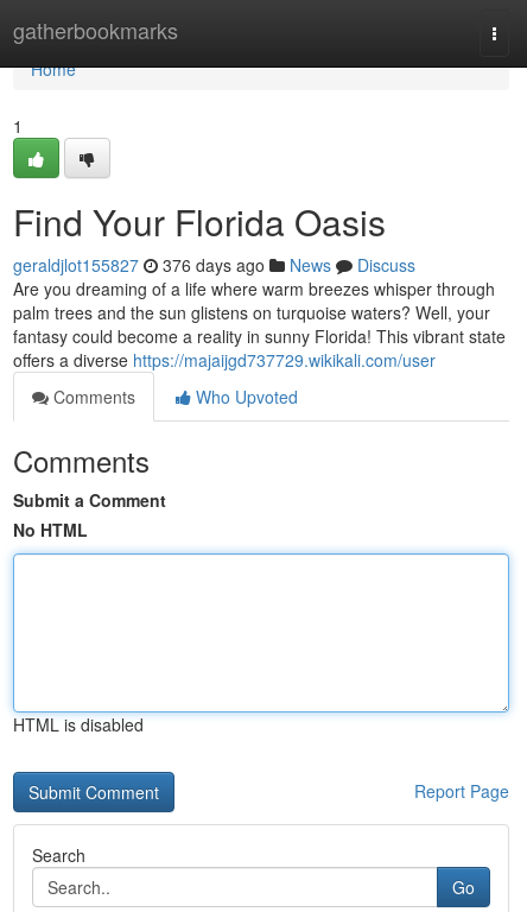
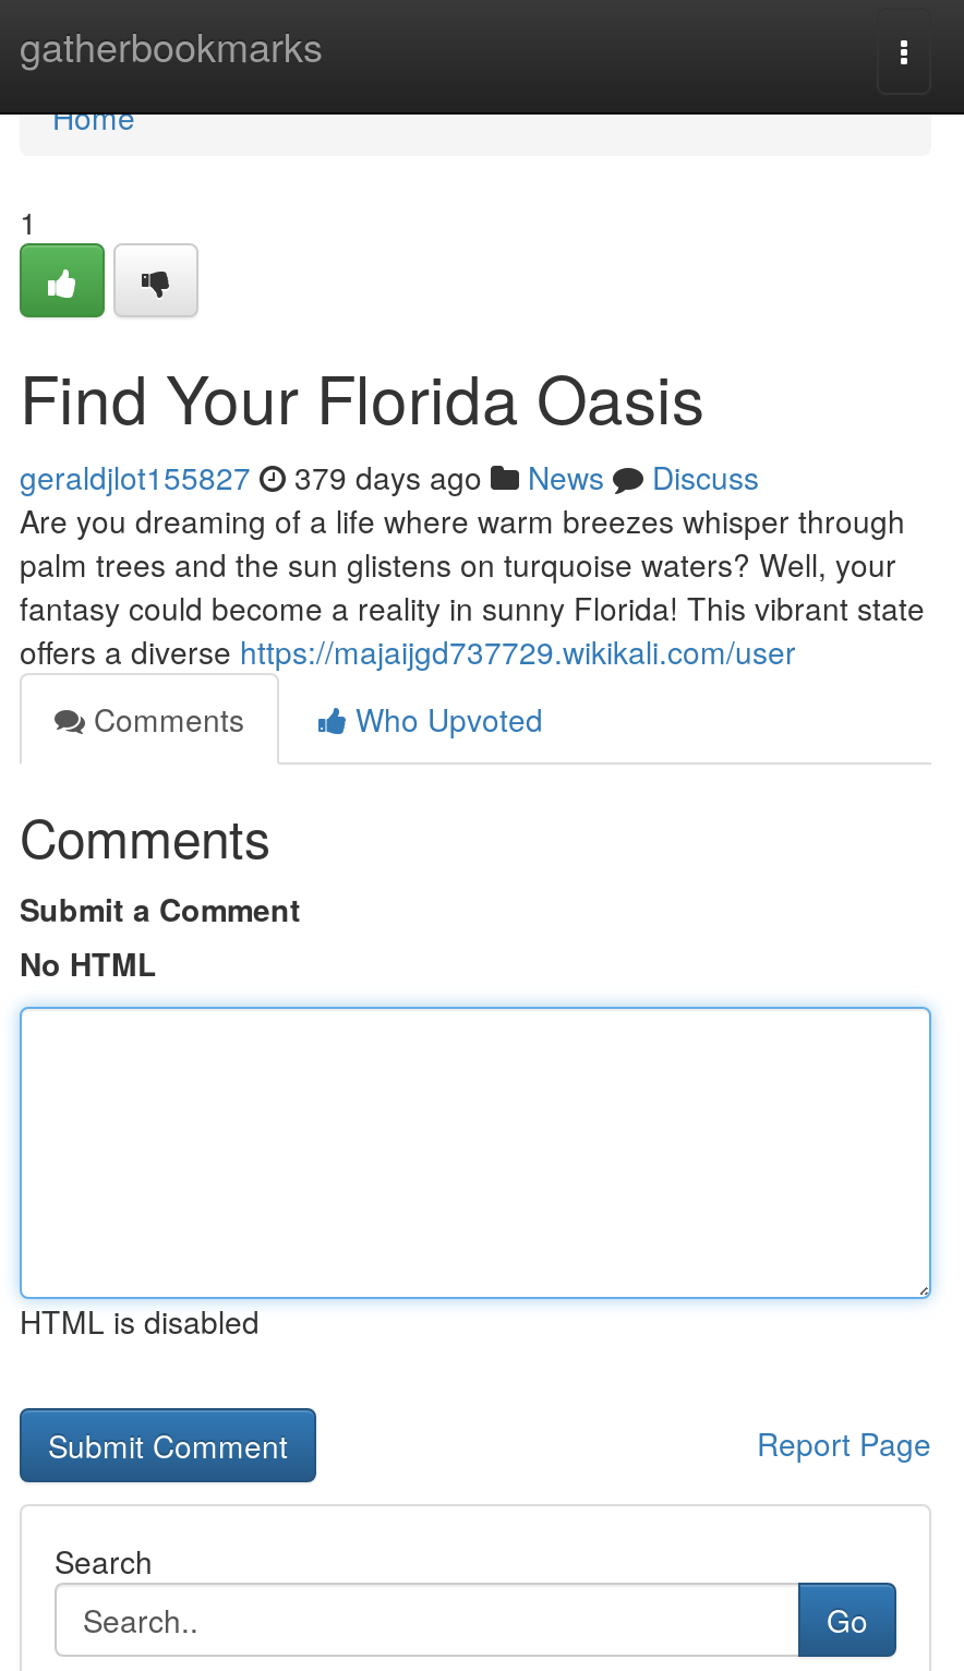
- geraldjlot155827 376 days ago News Discuss
+ geraldjlot155827 379 days ago News Discuss
